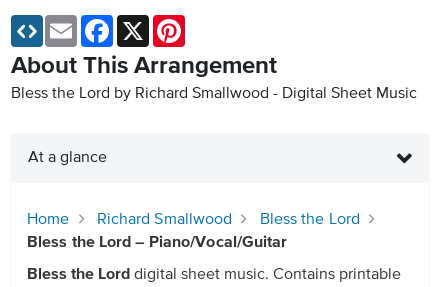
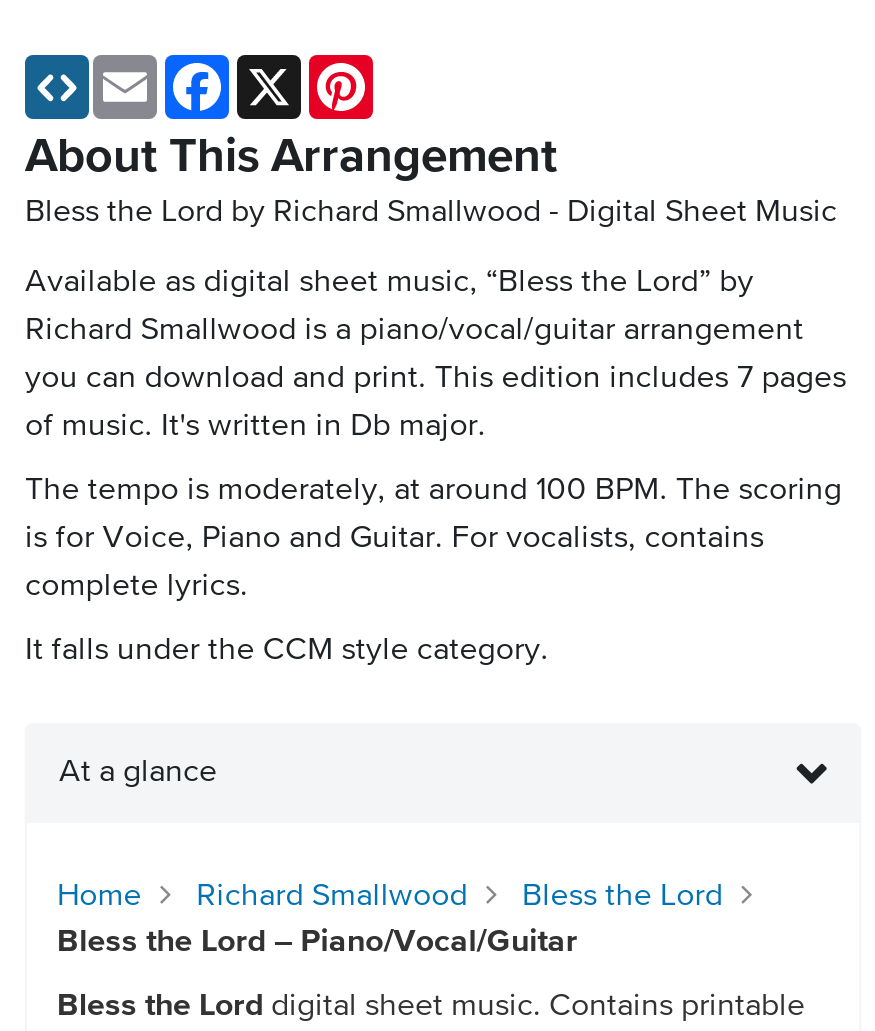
+ Available as digital sheet music, “Bless the Lord” by
+ Richard Smallwood is a piano/vocal/guitar arrangement
+ you can download and print. This edition includes 7 pages
+ of music. It's written in Db major.
+ The tempo is moderately, at around 100 BPM. The scoring
+ is for Voice, Piano and Guitar. For vocalists, contains
+ complete lyrics.
+ It falls under the CCM style category.
